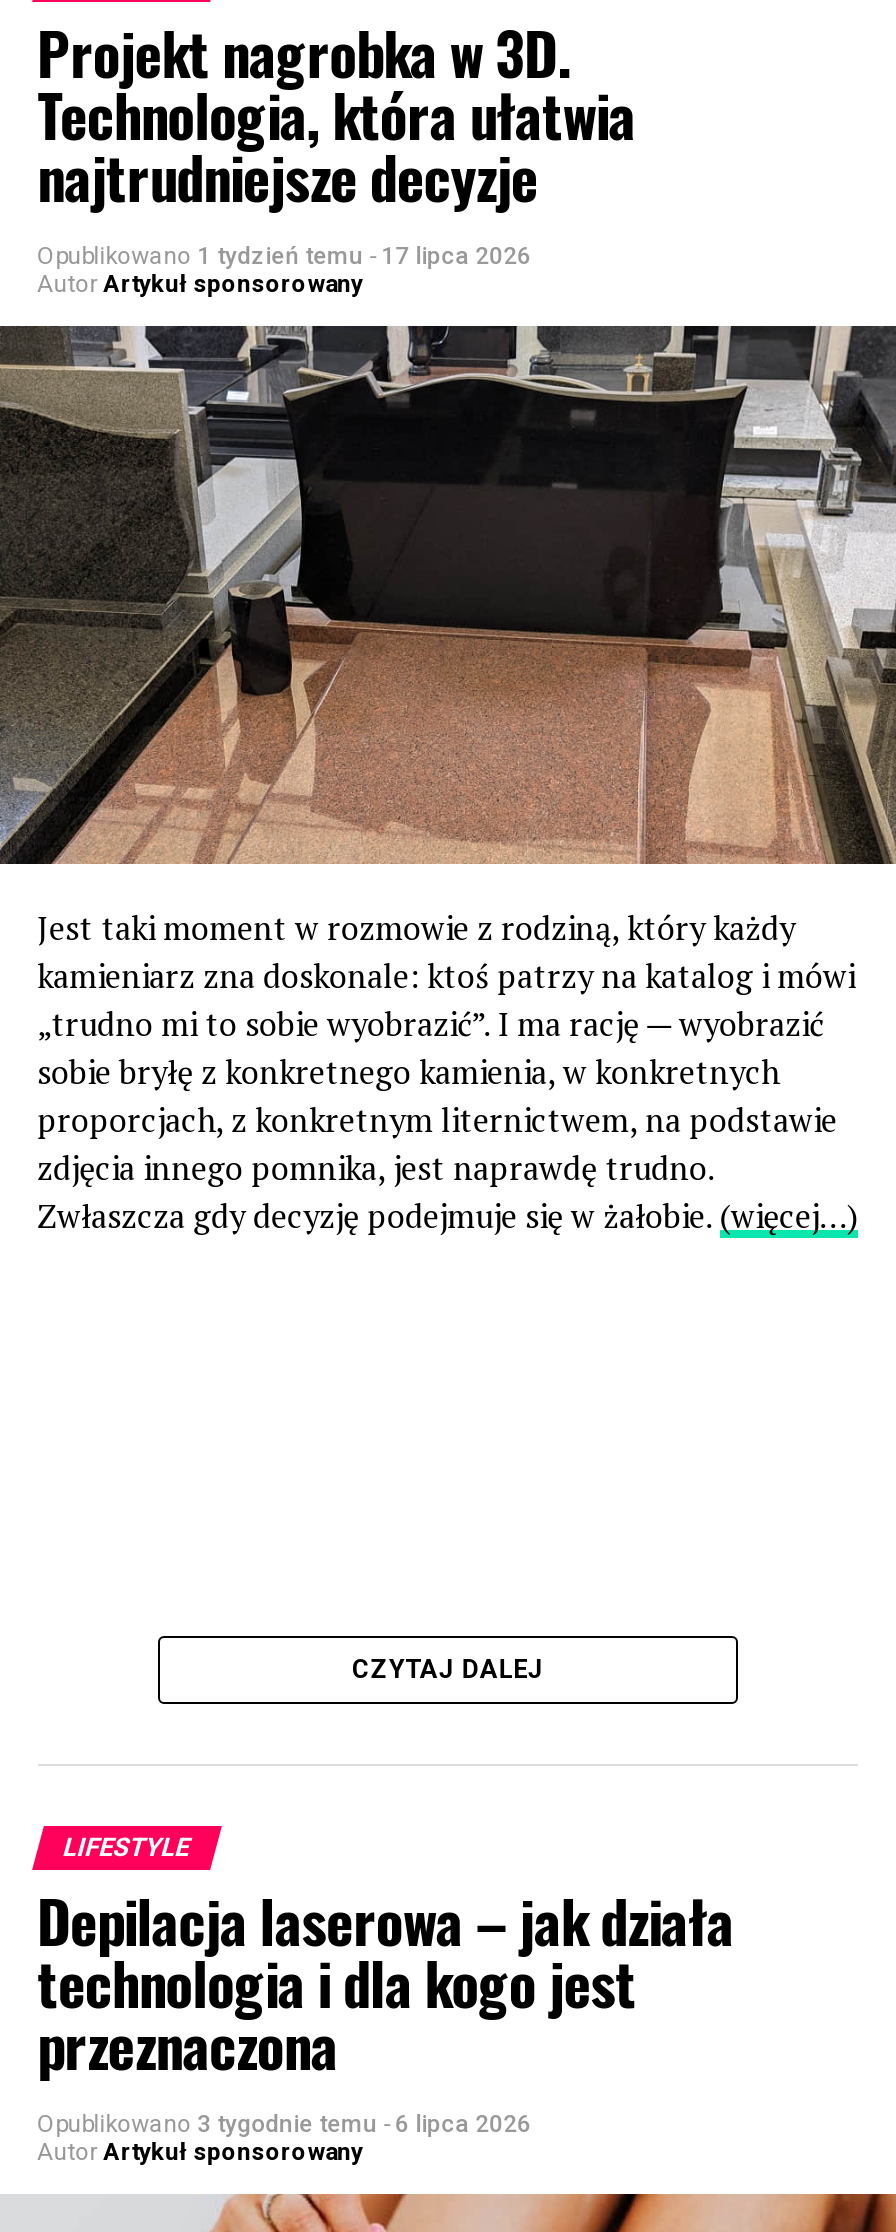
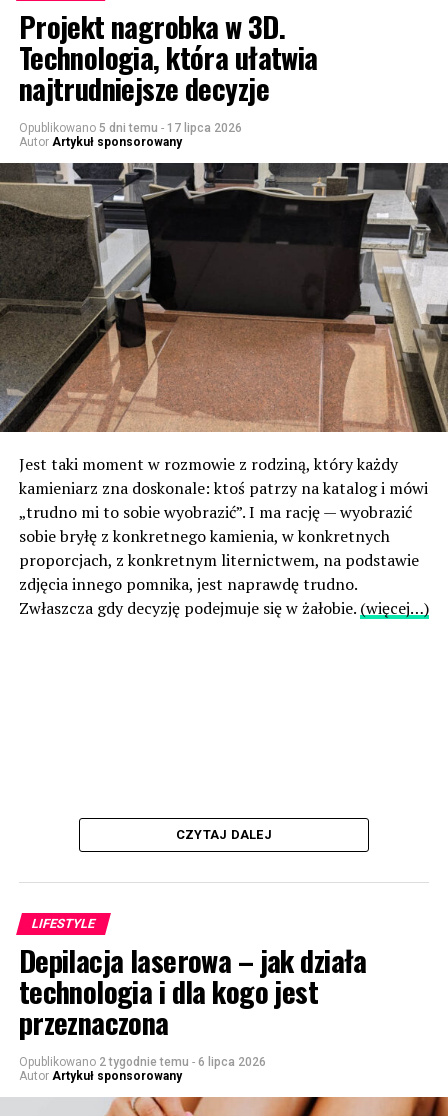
- Opublikowano 1 tydzień temu - 17 lipca 2026
+ Opublikowano 5 dni temu - 17 lipca 2026

- Opublikowano 3 tygodnie temu - 6 lipca 2026
+ Opublikowano 2 tygodnie temu - 6 lipca 2026
